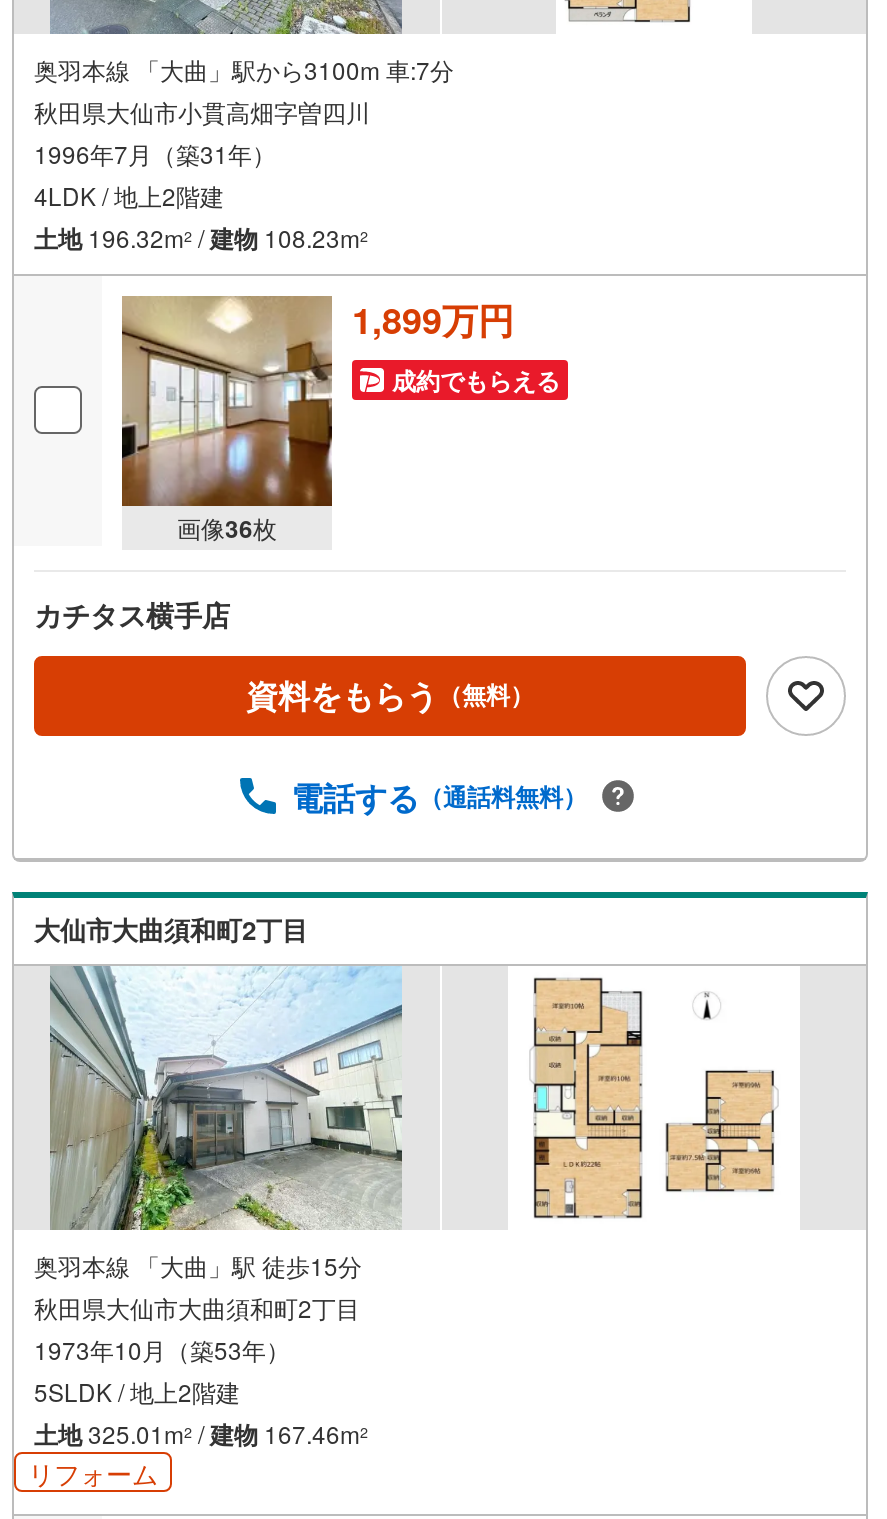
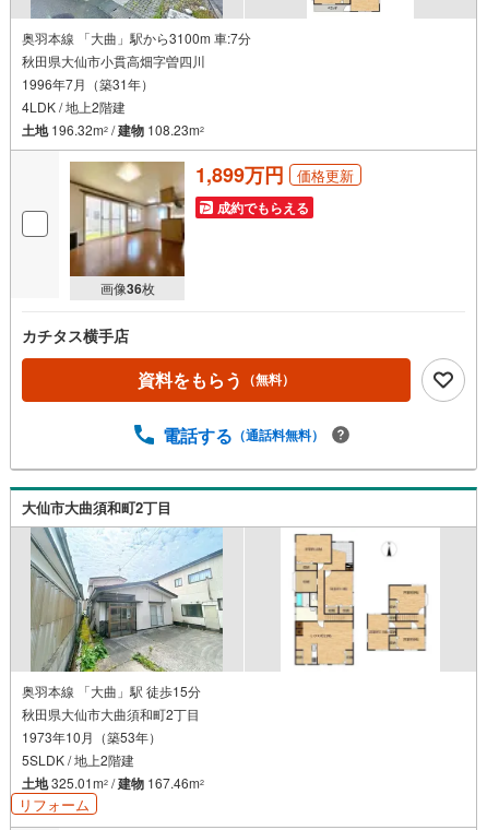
+ 価格更新
